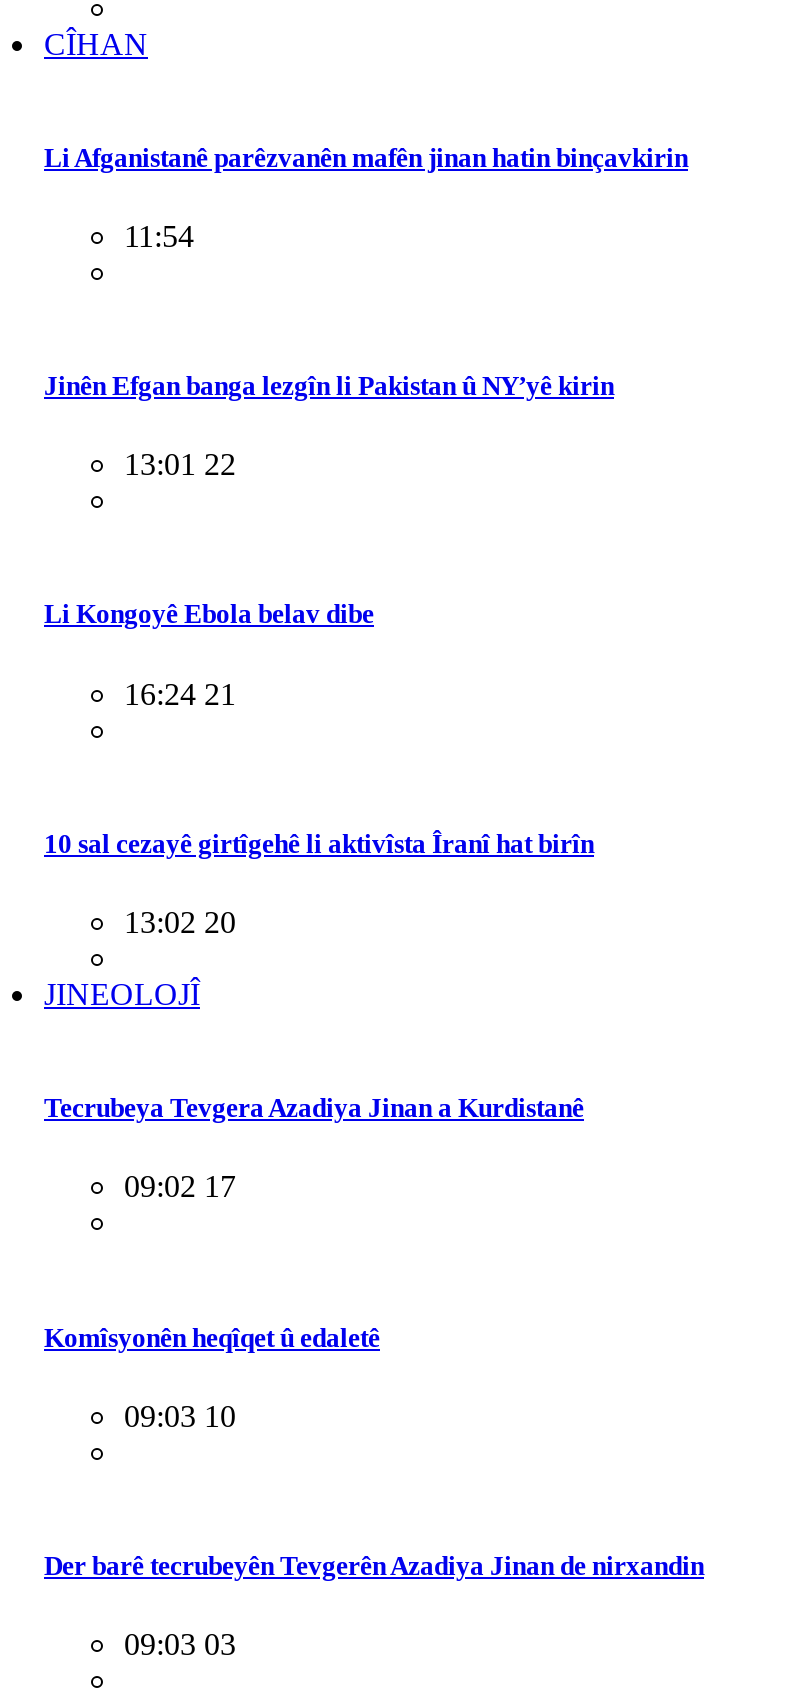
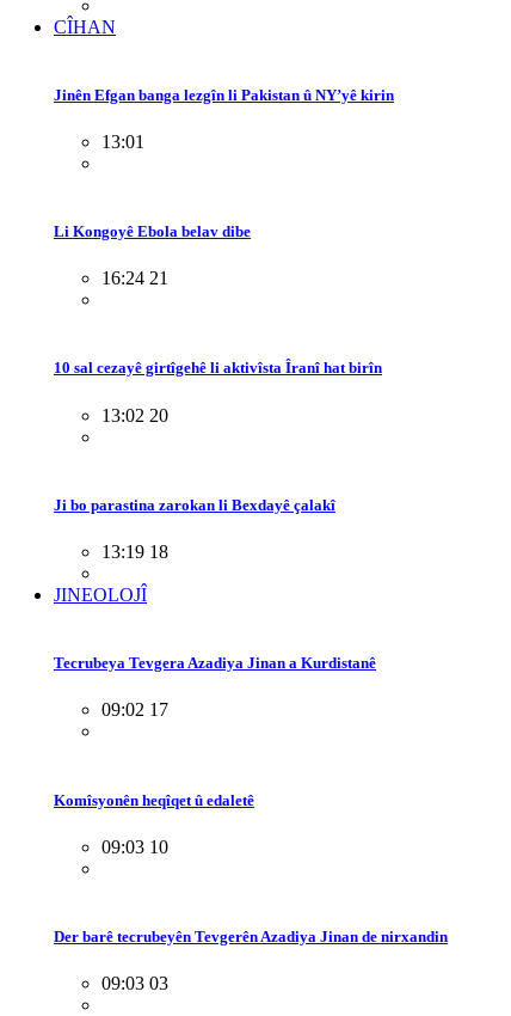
- Li Afganistanê parêzvanên mafên jinan hatin binçavkirin
- 11:54

moved up: Jinên Efgan banga lezgîn li Pakistan û NY’yê kirin

- 13:01 22
+ 13:01

moved up: Li Kongoyê Ebola belav dibe | 16:24 21 | 10 sal cezayê girtîgehê li aktivîsta Îranî hat birîn | 13:02 20

+ Ji bo parastina zarokan li Bexdayê çalakî
+ 13:19 18
